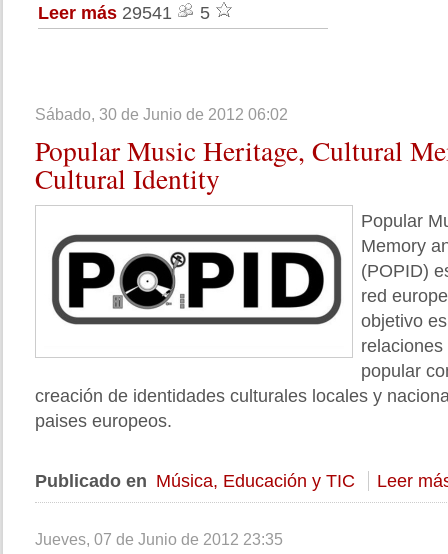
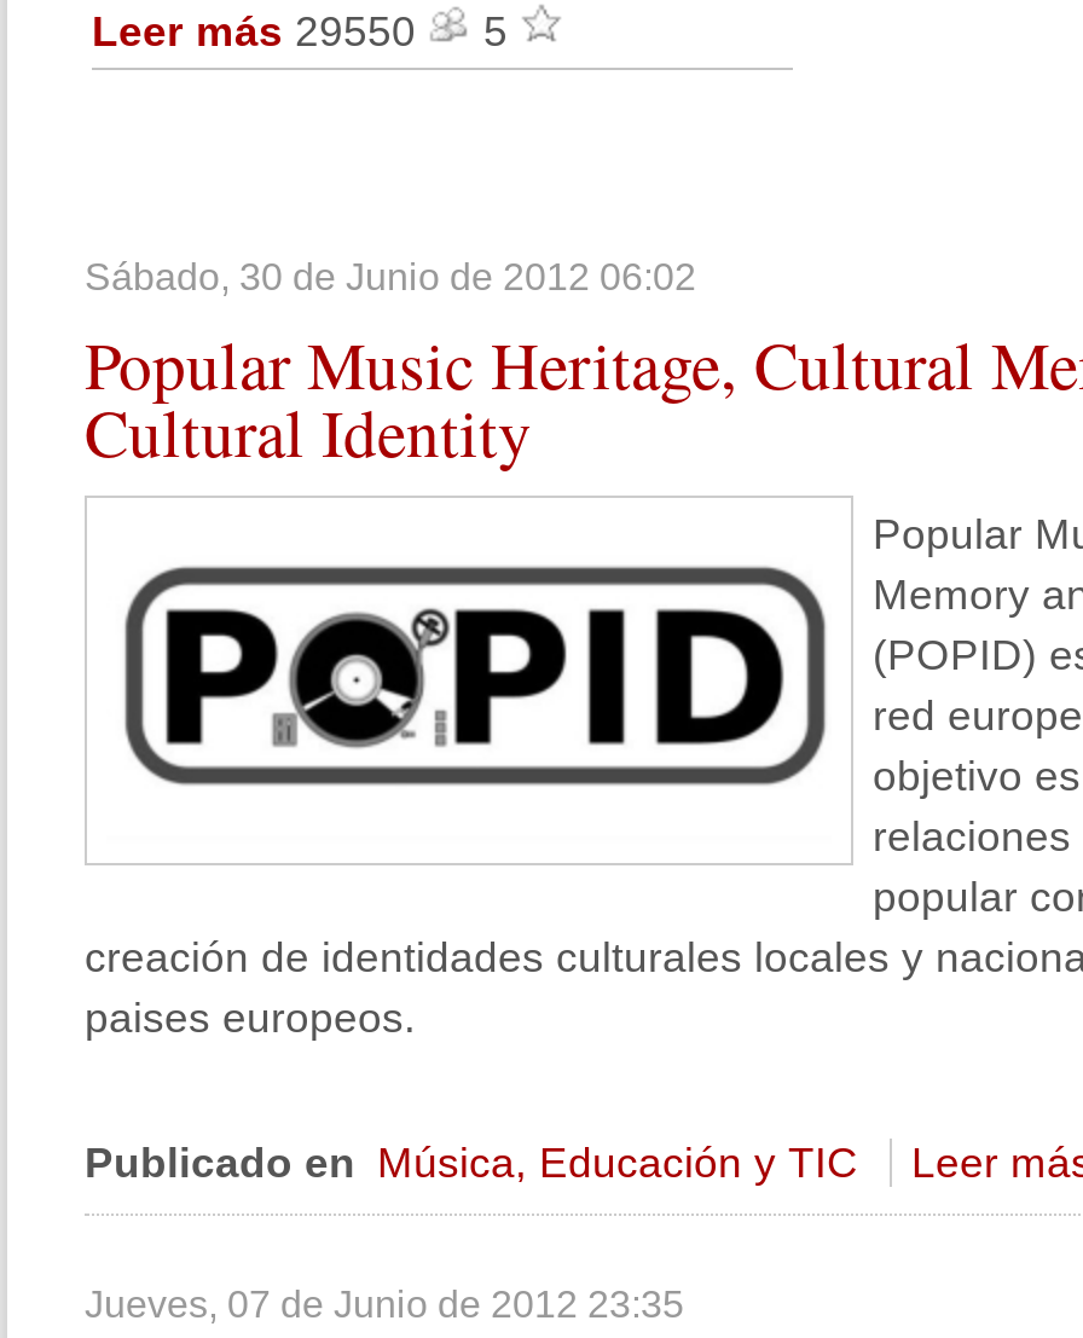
- Leer más 29541 5
+ Leer más 29550 5
